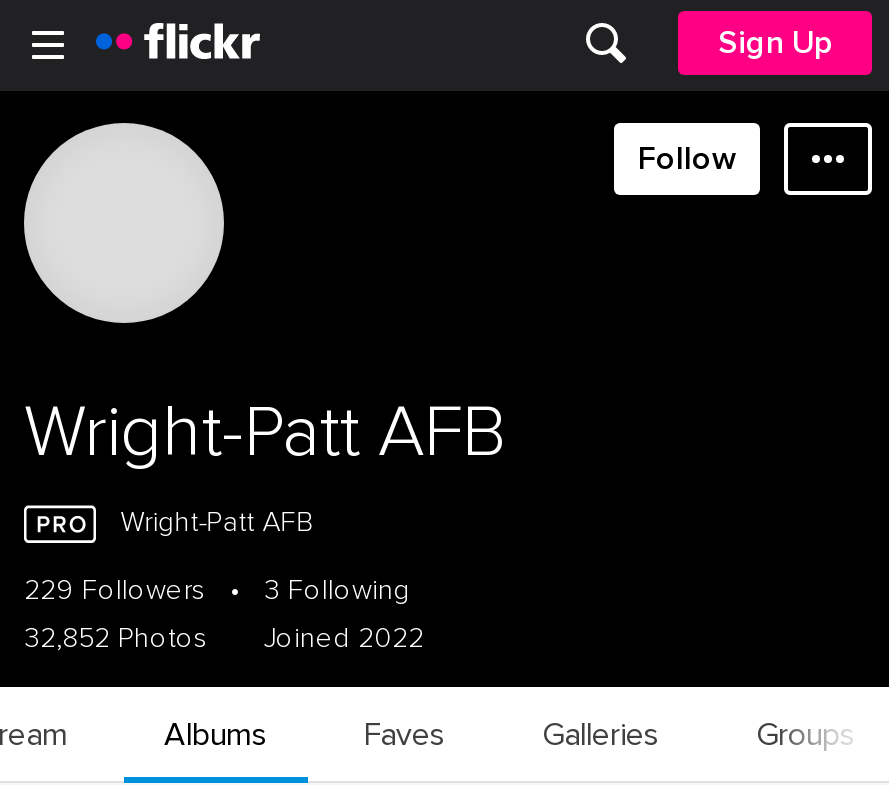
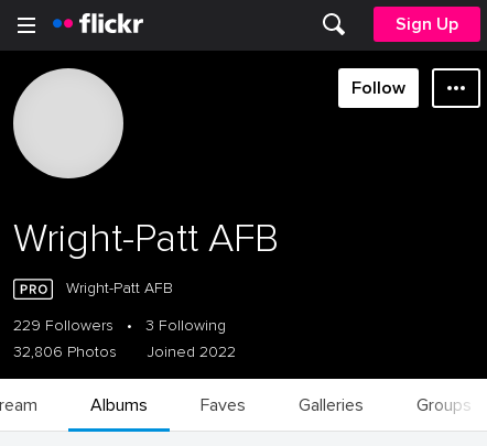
- 32,852 Photos Joined 2022
+ 32,806 Photos Joined 2022
